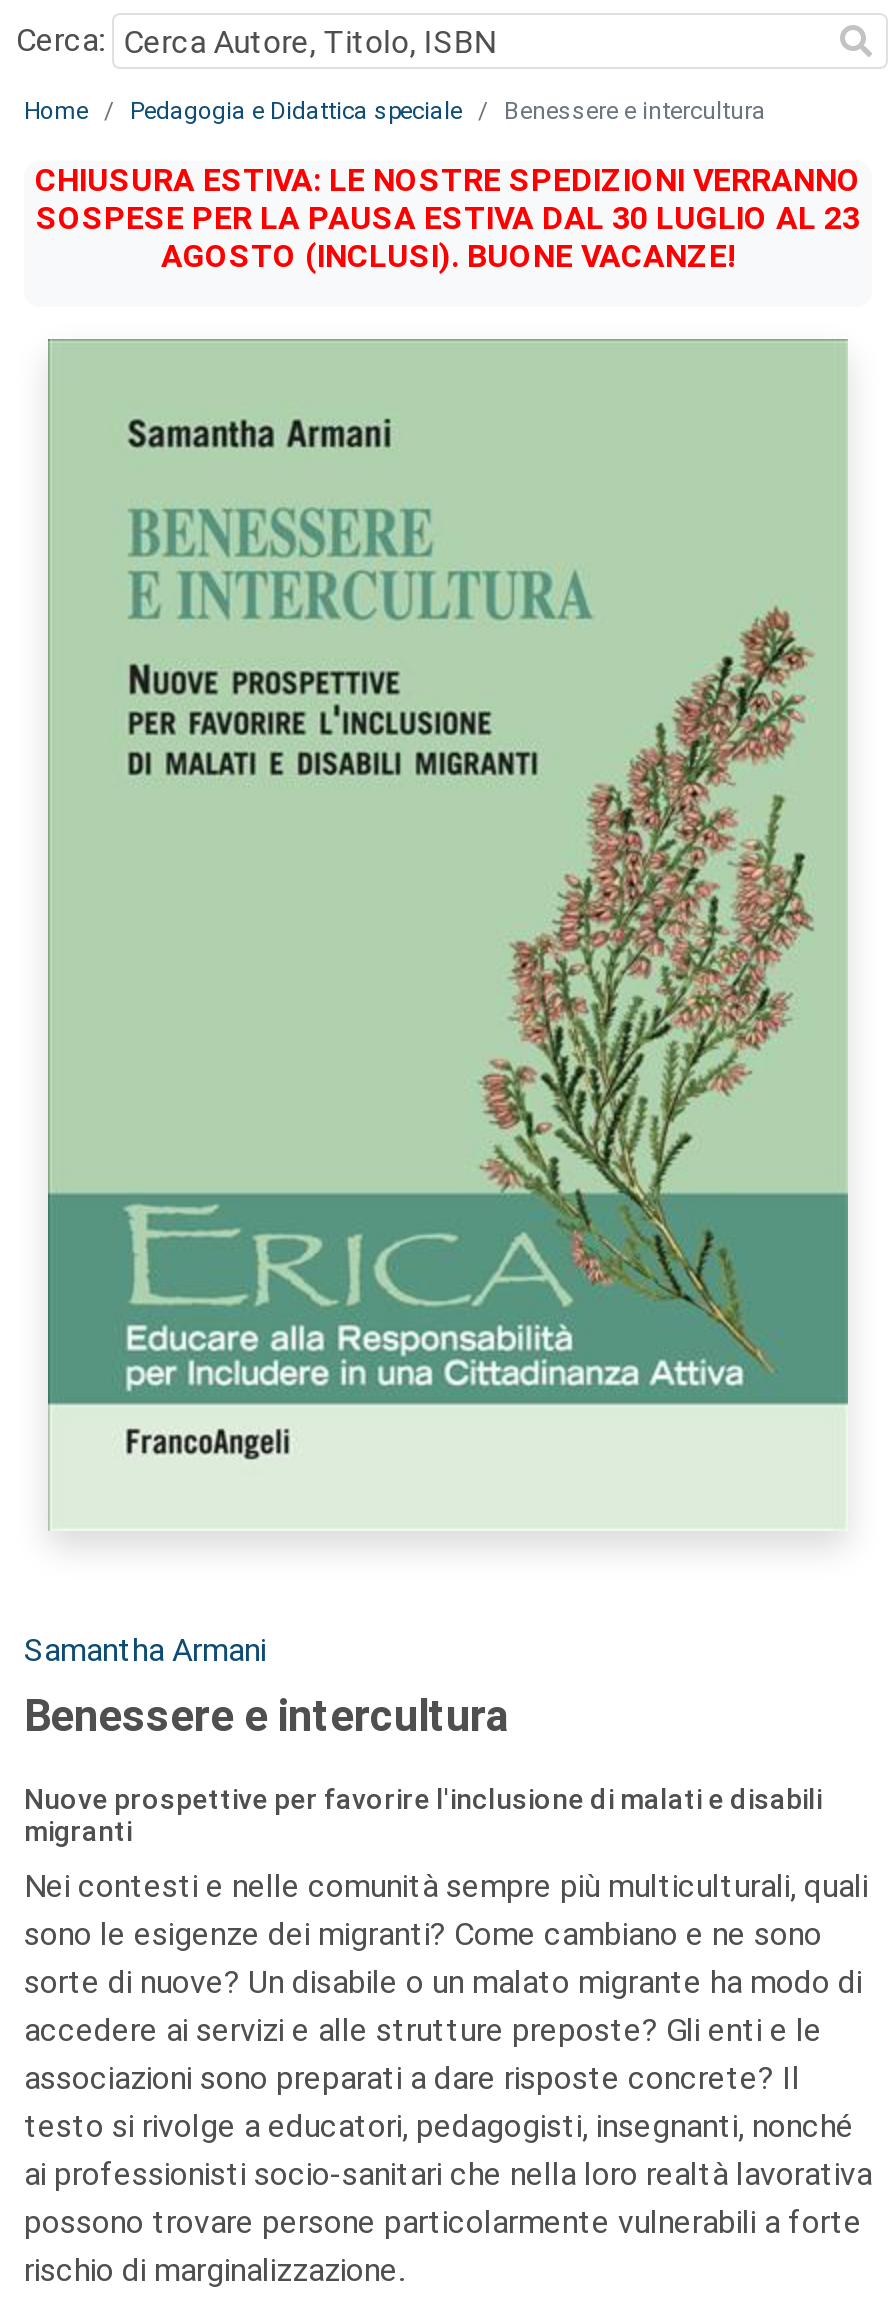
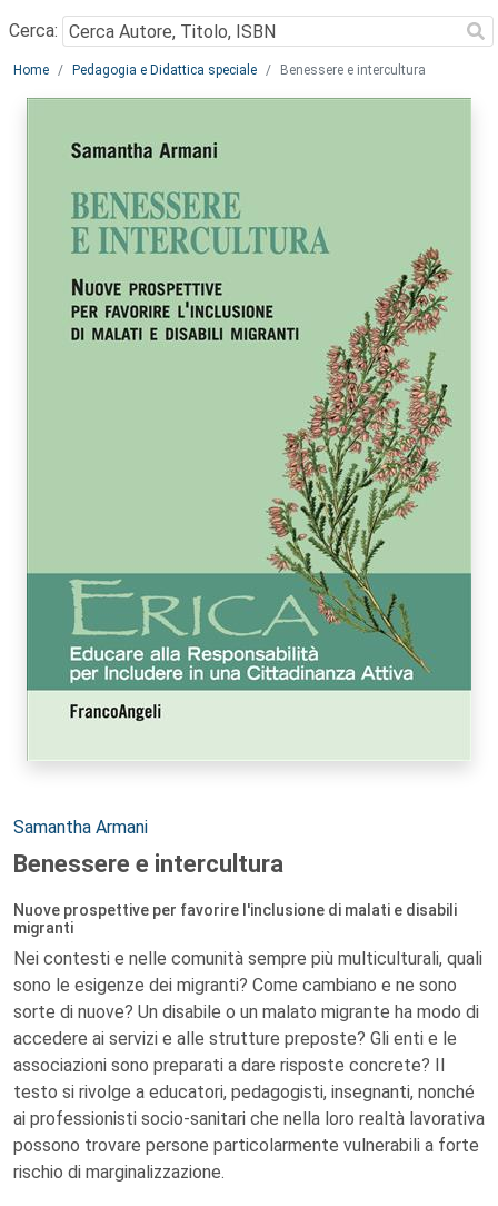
- CHIUSURA ESTIVA: LE NOSTRE SPEDIZIONI VERRANNO
- SOSPESE PER LA PAUSA ESTIVA DAL 30 LUGLIO AL 23
- AGOSTO (INCLUSI). BUONE VACANZE!
